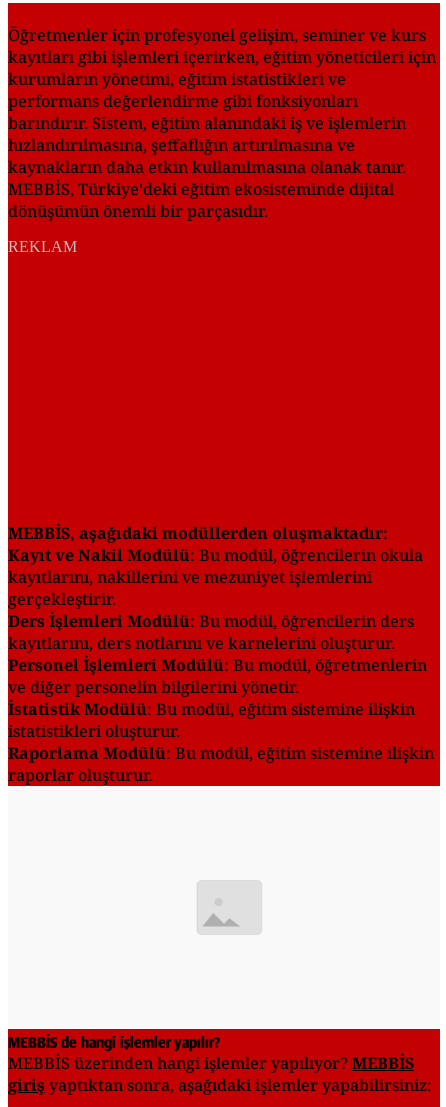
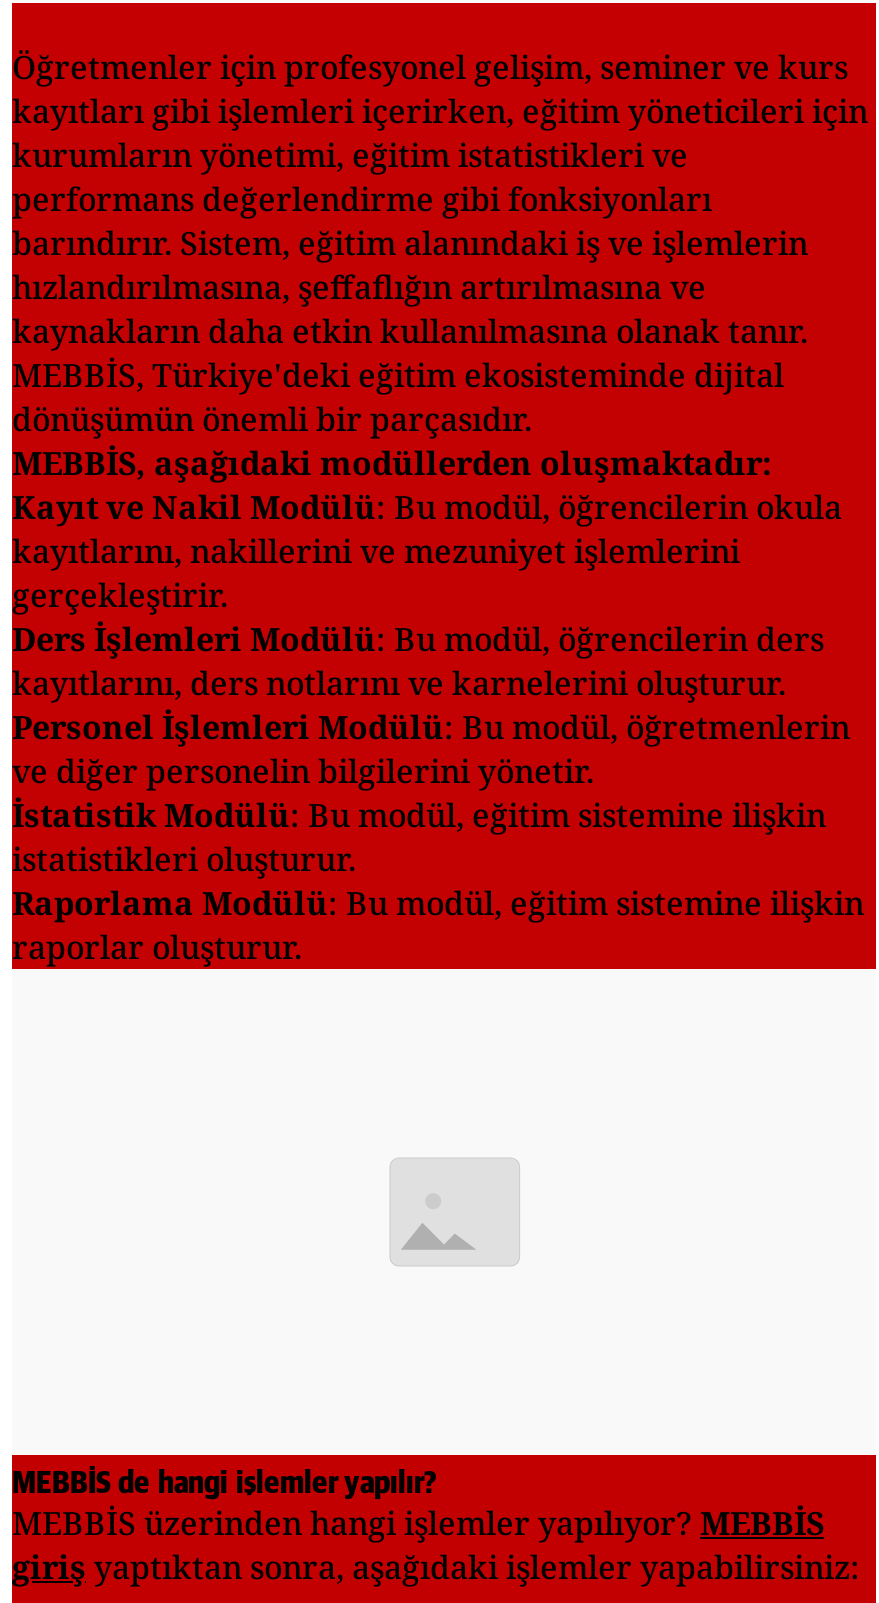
- REKLAM
